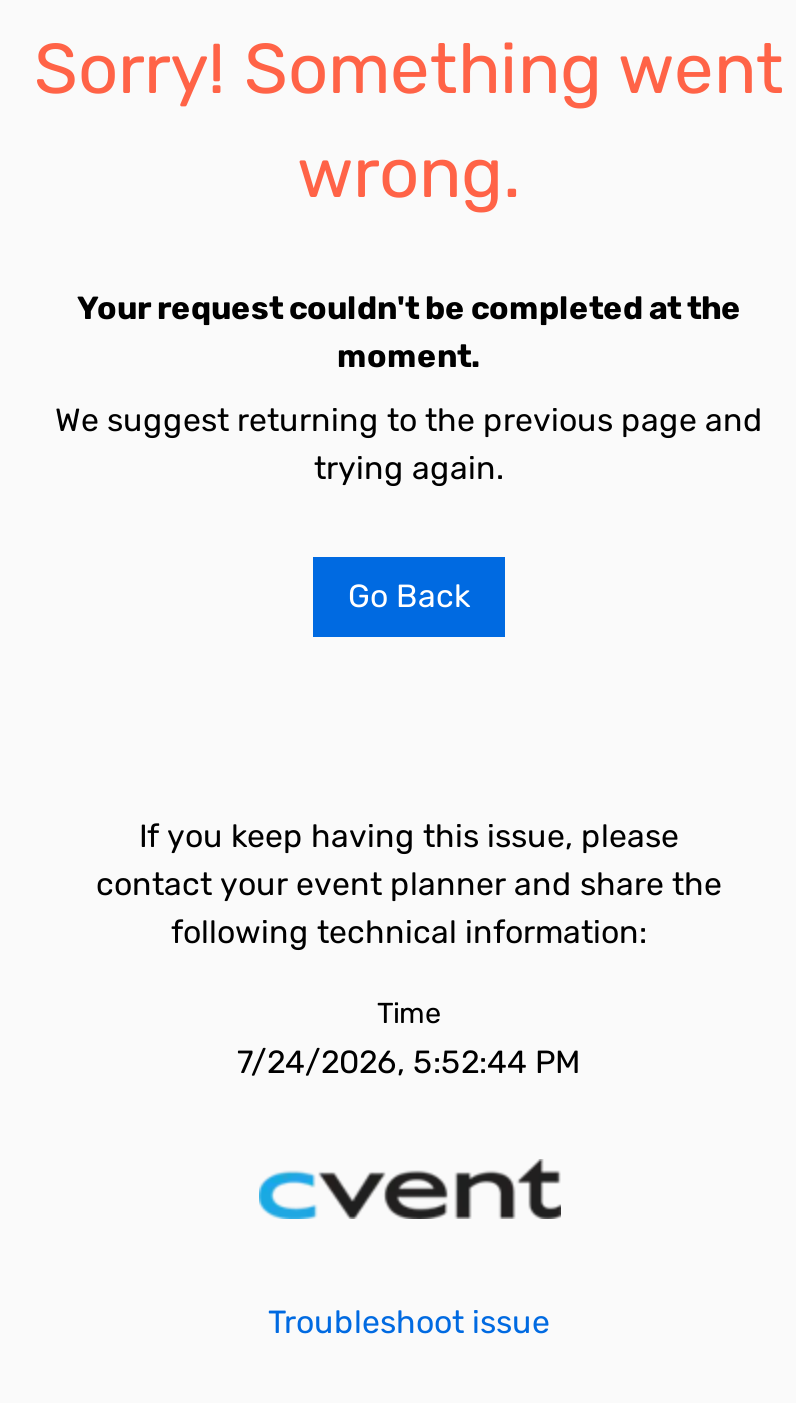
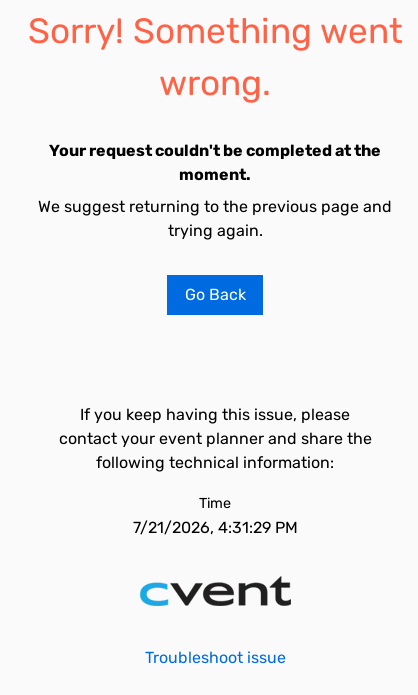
- 7/24/2026, 5:52:44 PM
+ 7/21/2026, 4:31:29 PM
